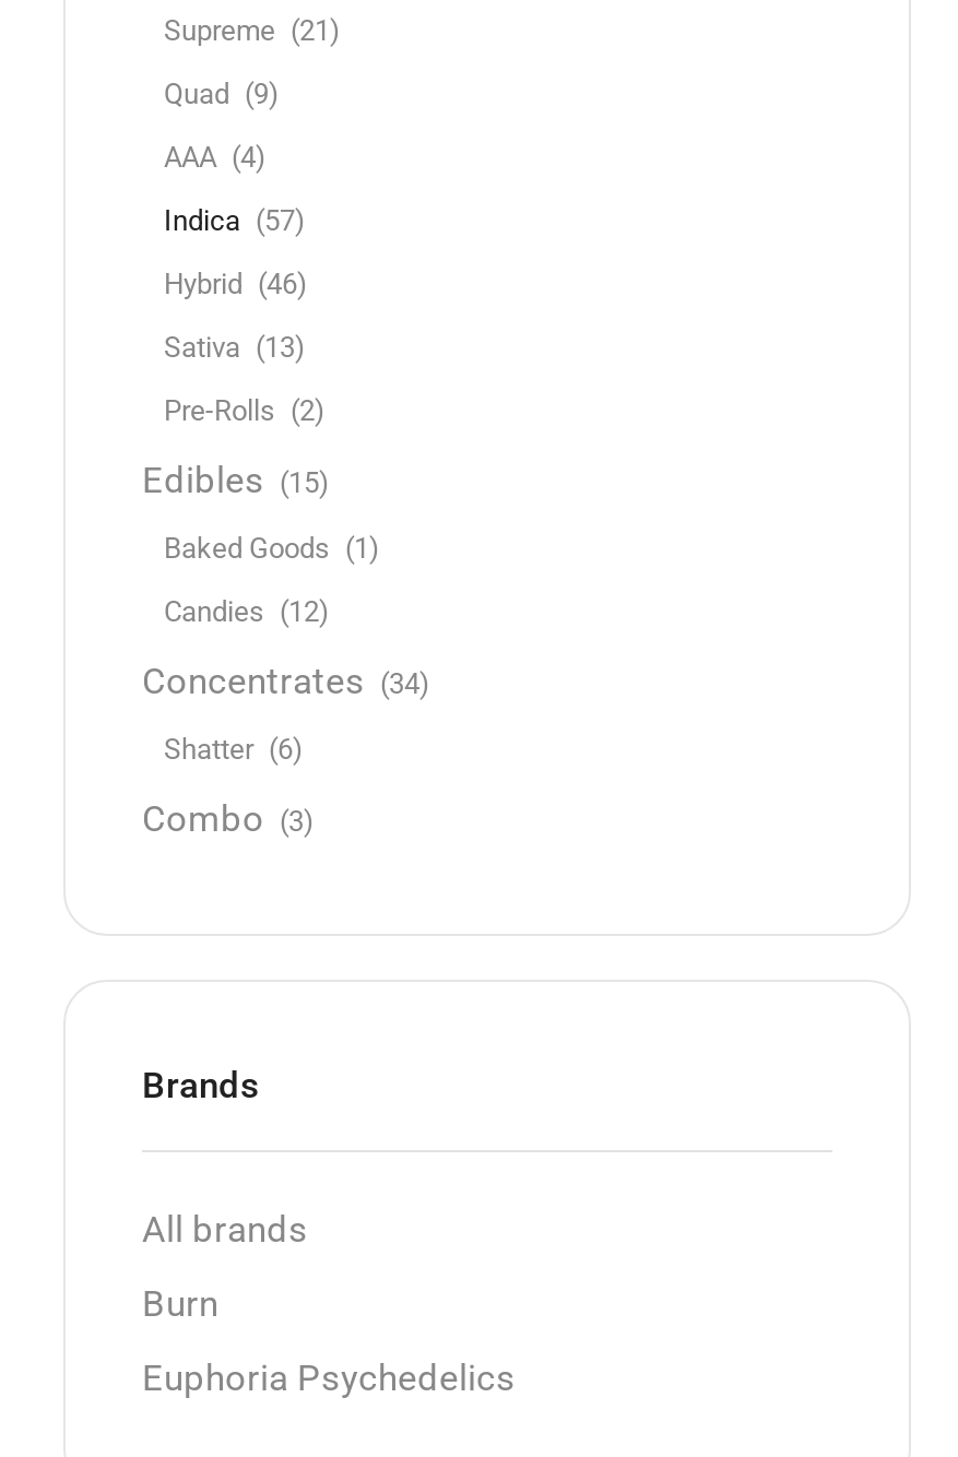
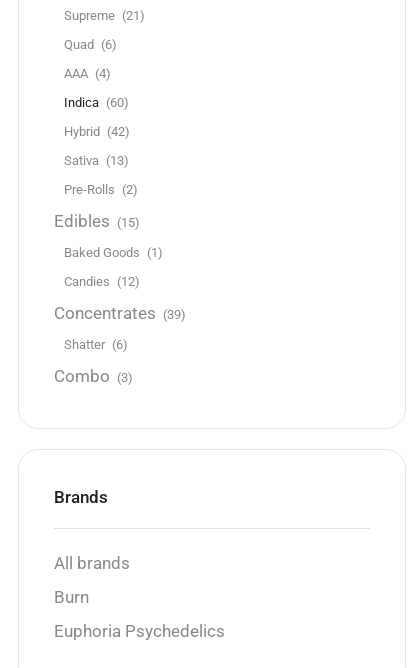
- Quad (9)
+ Quad (6)

- Indica (57)
+ Indica (60)

- Hybrid (46)
+ Hybrid (42)

- Concentrates (34)
+ Concentrates (39)
